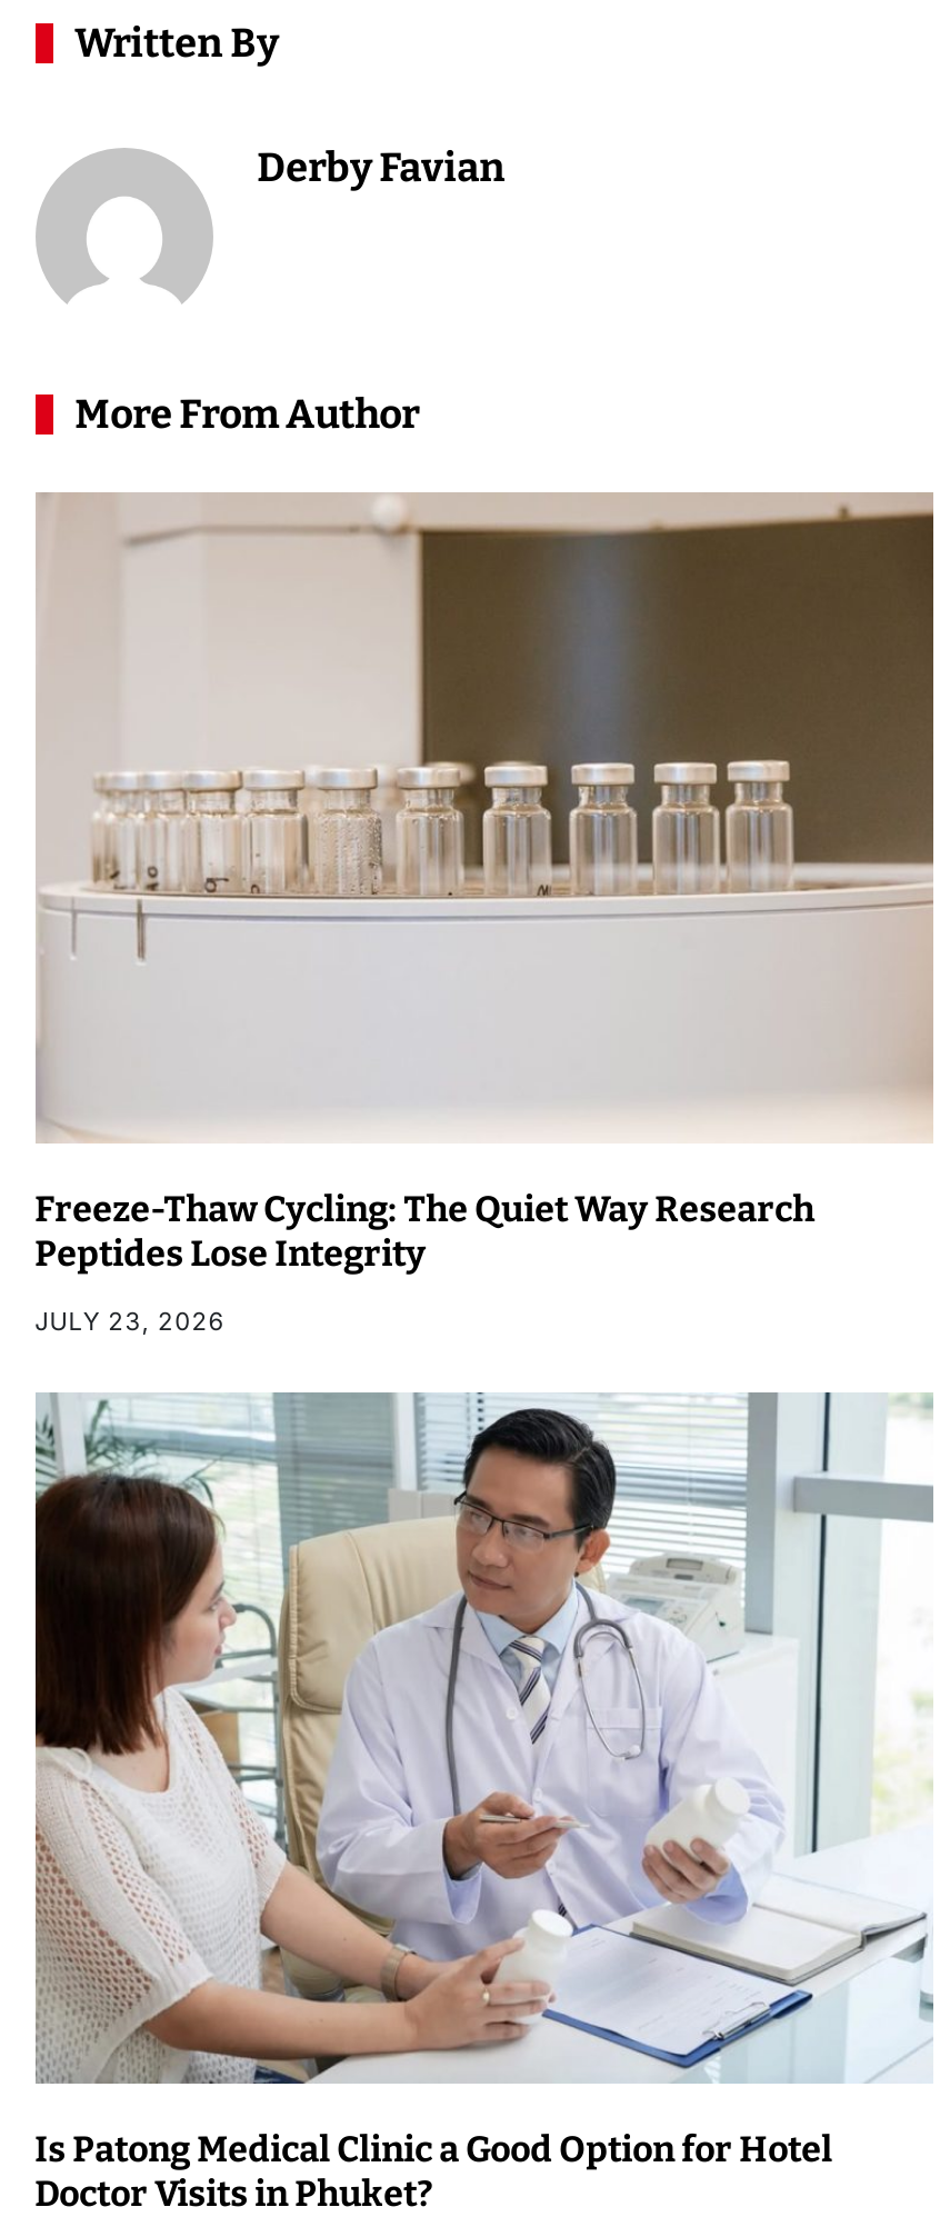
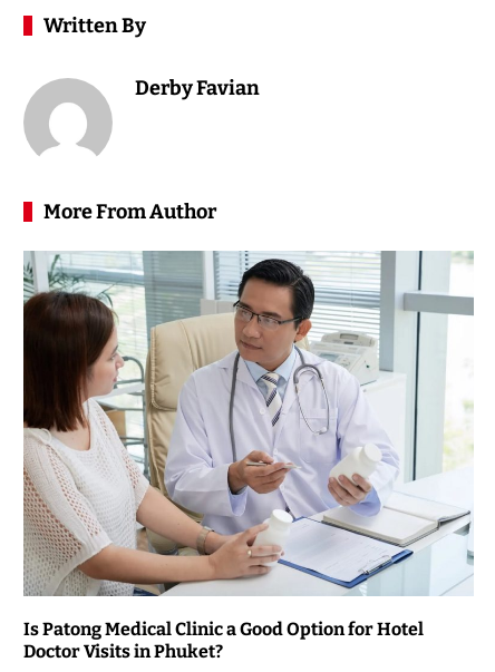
- [image]
- Freeze-Thaw Cycling: The Quiet Way Research
- Peptides Lose Integrity
- JULY 23, 2026
